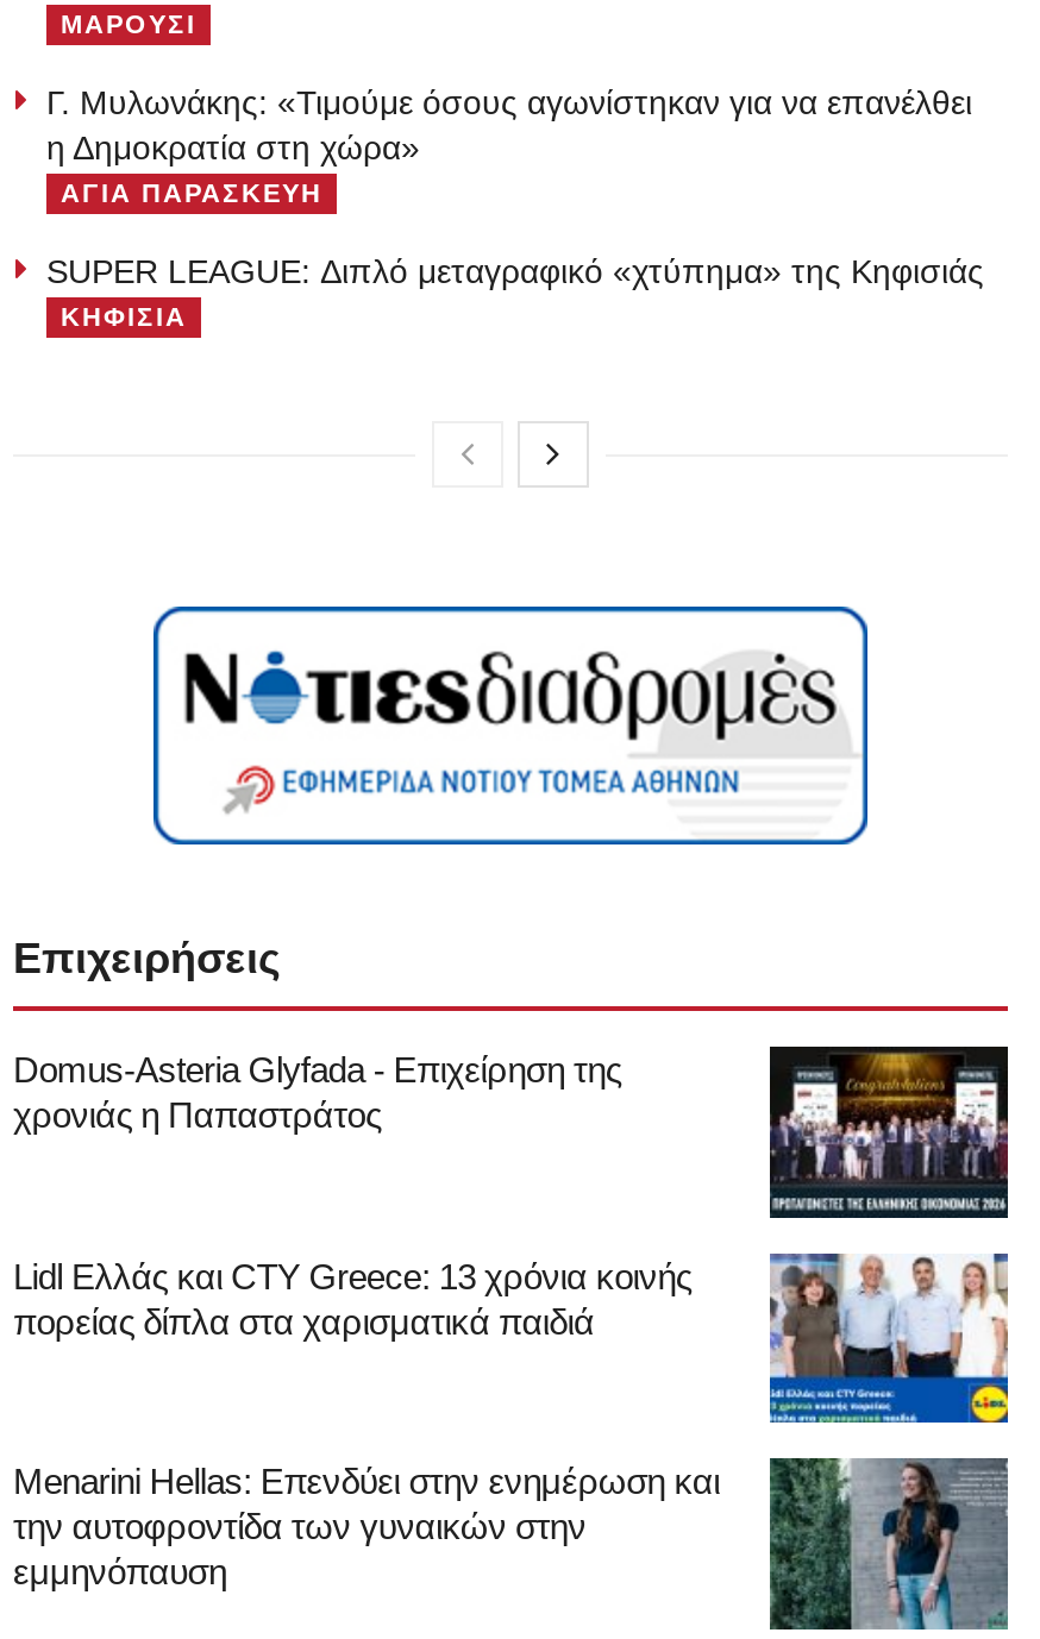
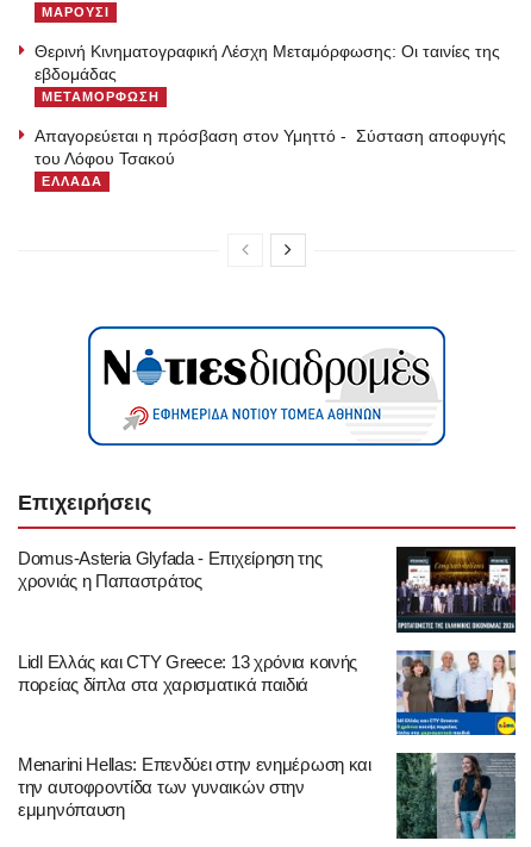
- Γ. Μυλωνάκης: «Τιμούμε όσους αγωνίστηκαν για να επανέλθει
- η Δημοκρατία στη χώρα»
- ΑΓΙΑ ΠΑΡΑΣΚΕΥΗ
+ Θερινή Κινηματογραφική Λέσχη Μεταμόρφωσης: Οι ταινίες της
+ εβδομάδας
+ ΜΕΤΑΜΟΡΦΩΣΗ

- SUPER LEAGUE: Διπλό μεταγραφικό «χτύπημα» της Κηφισιάς
- ΚΗΦΙΣΙΑ
+ Απαγορεύεται η πρόσβαση στον Υμηττό - Σύσταση αποφυγής
+ του Λόφου Τσακού
+ ΕΛΛΑΔΑ
